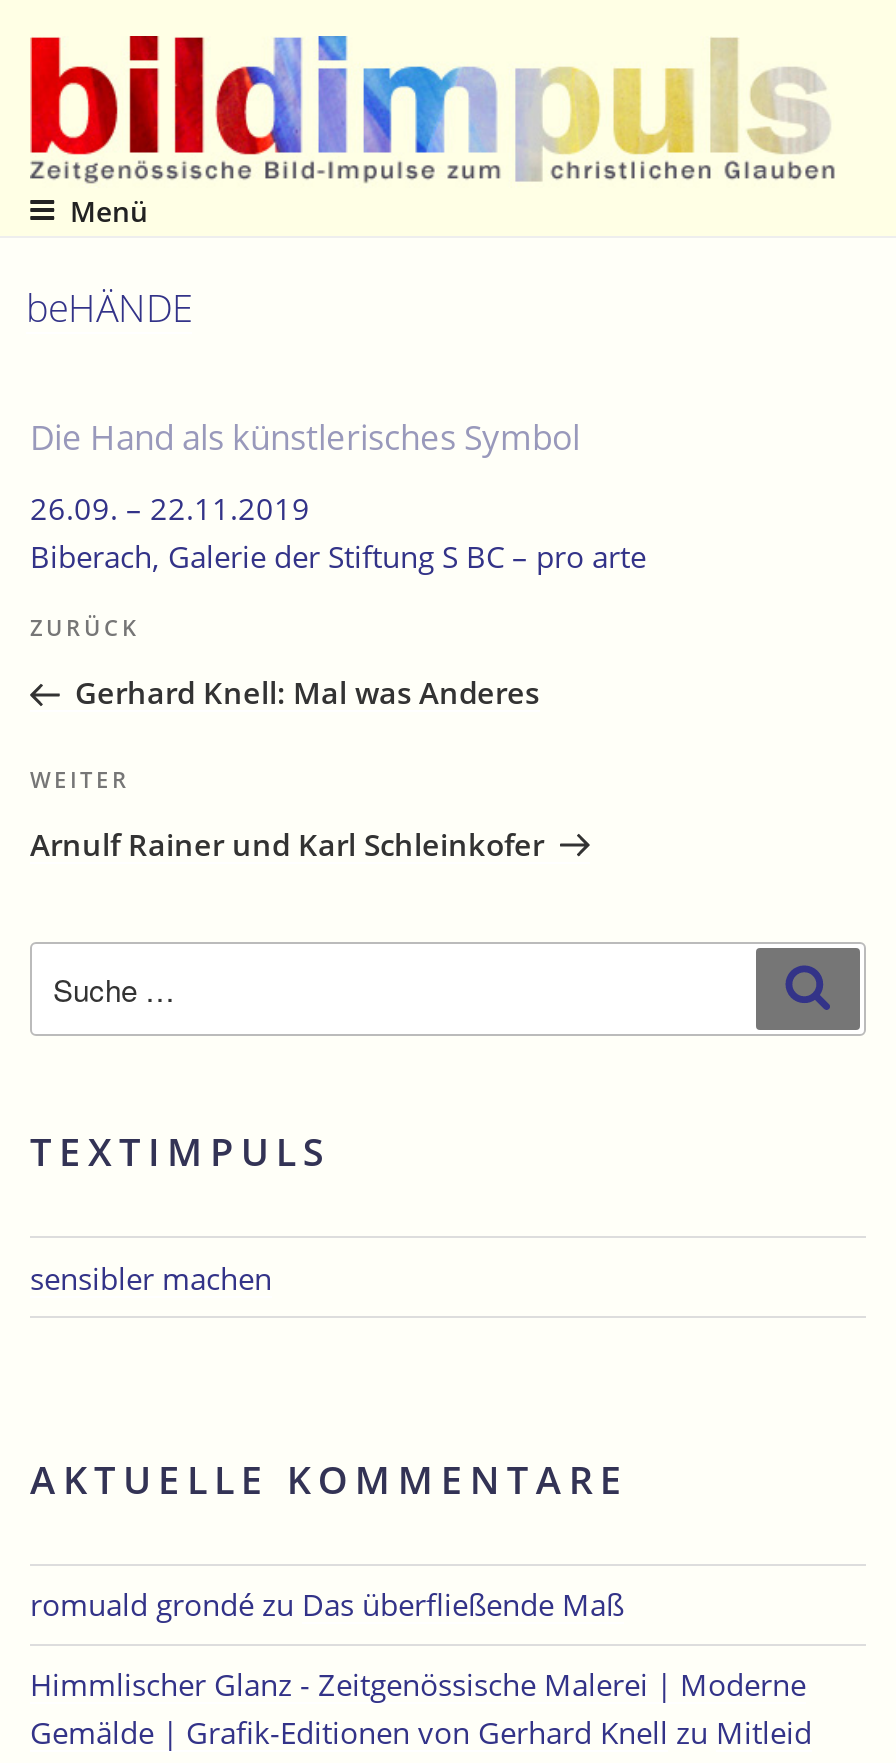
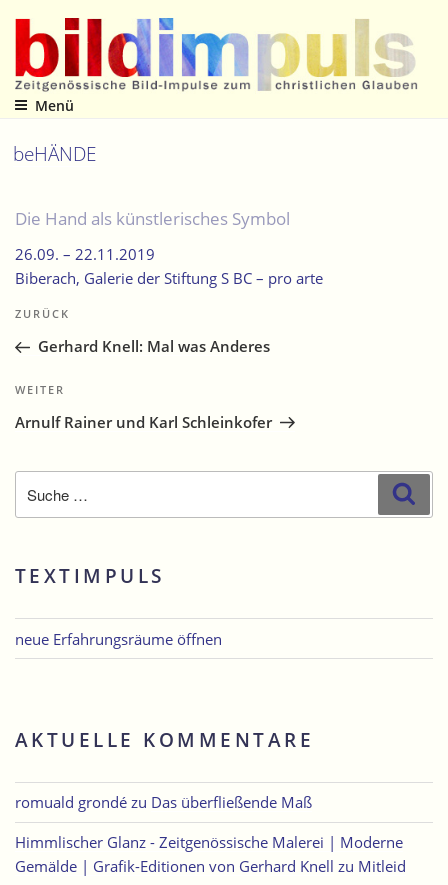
- sensibler machen
+ neue Erfahrungsräume öffnen
